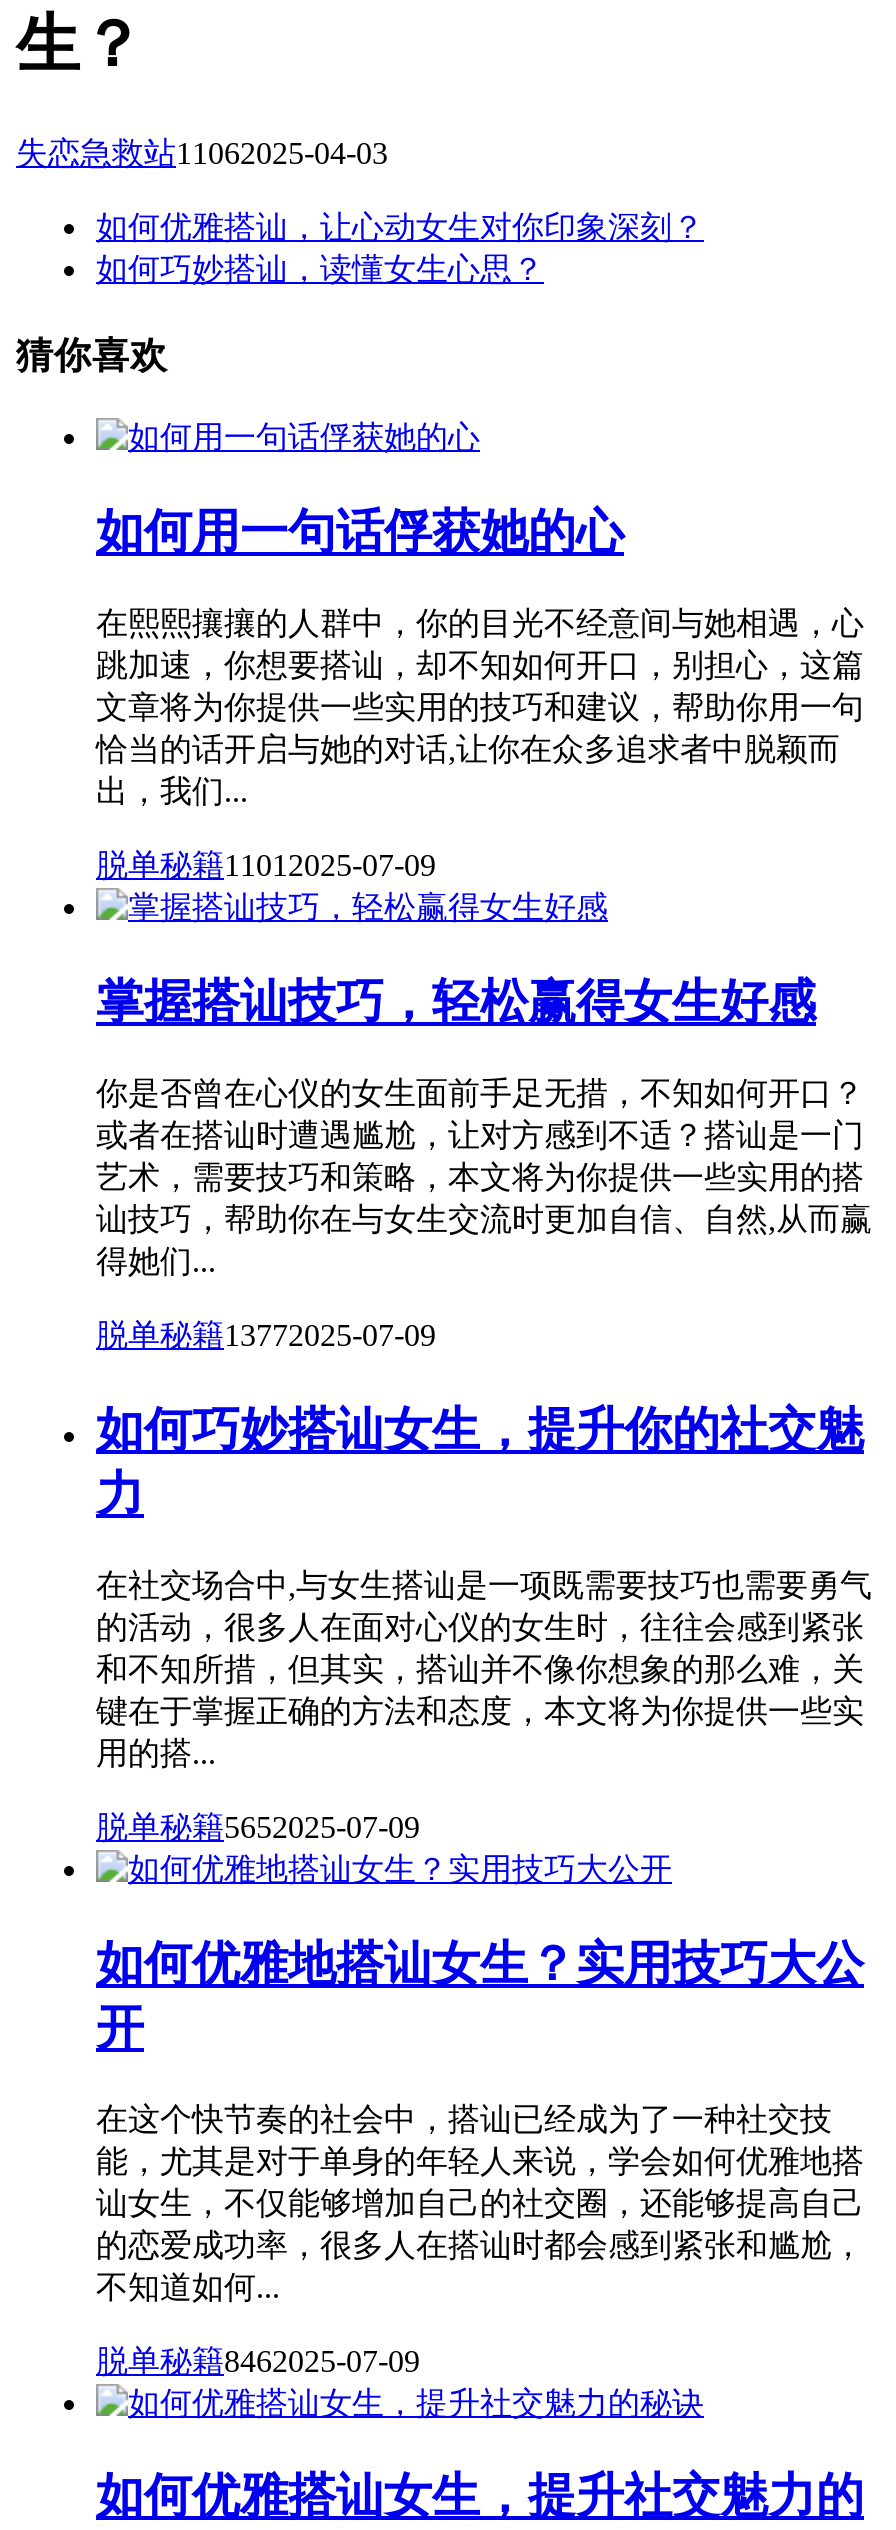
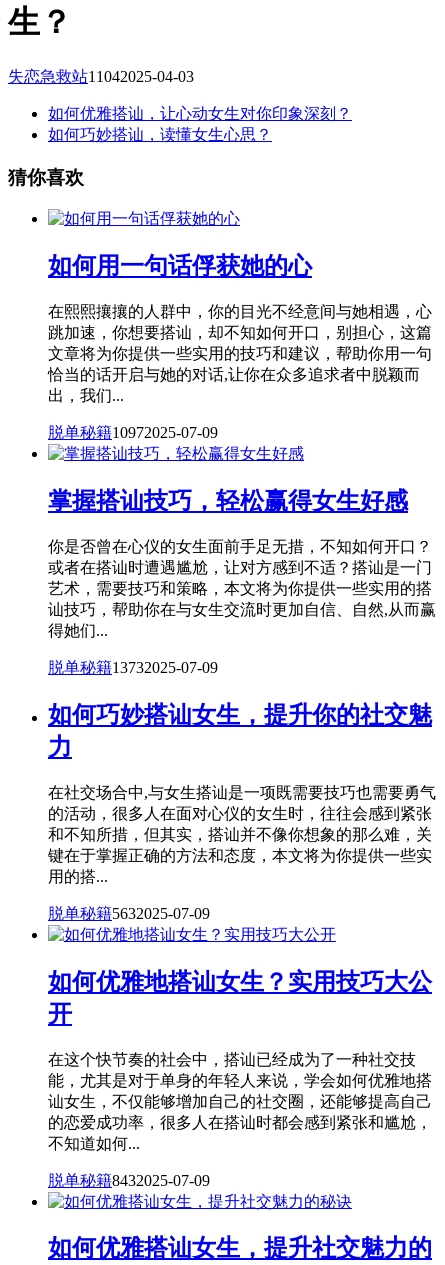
- 失恋急救站11062025-04-03
+ 失恋急救站11042025-04-03

- 脱单秘籍1101 2025-07-09
+ 脱单秘籍1097 2025-07-09

- 脱单秘籍13772025-07-09
+ 脱单秘籍13732025-07-09

- 脱单秘籍5652025-07-09
+ 脱单秘籍5632025-07-09

- 脱单秘籍8462025-07-09
+ 脱单秘籍8432025-07-09
